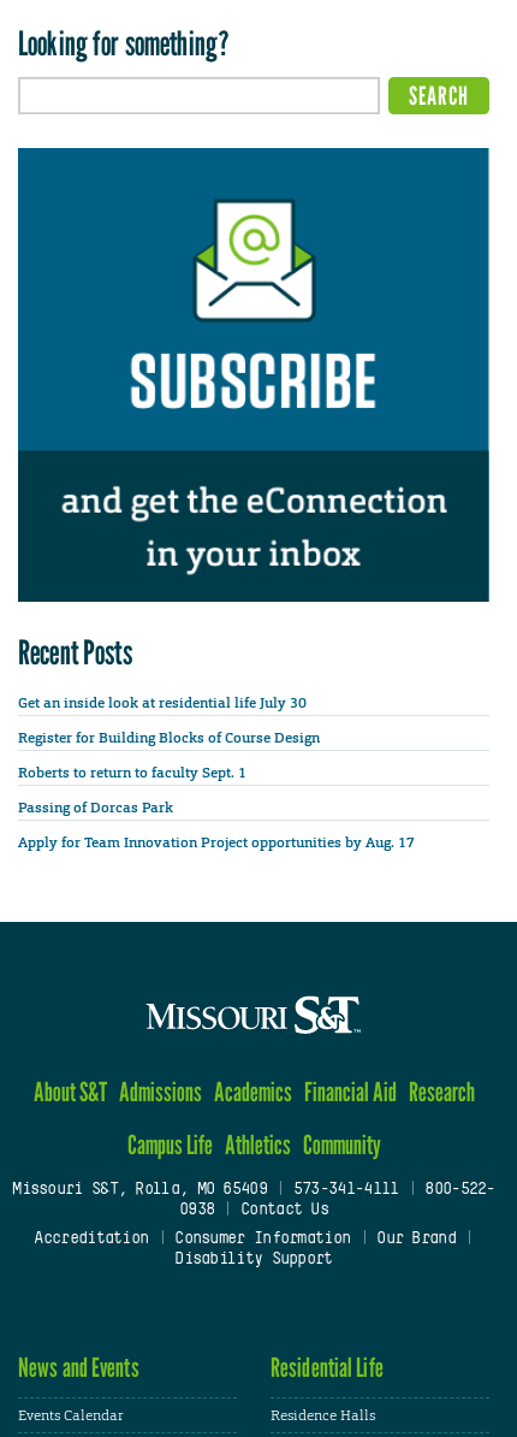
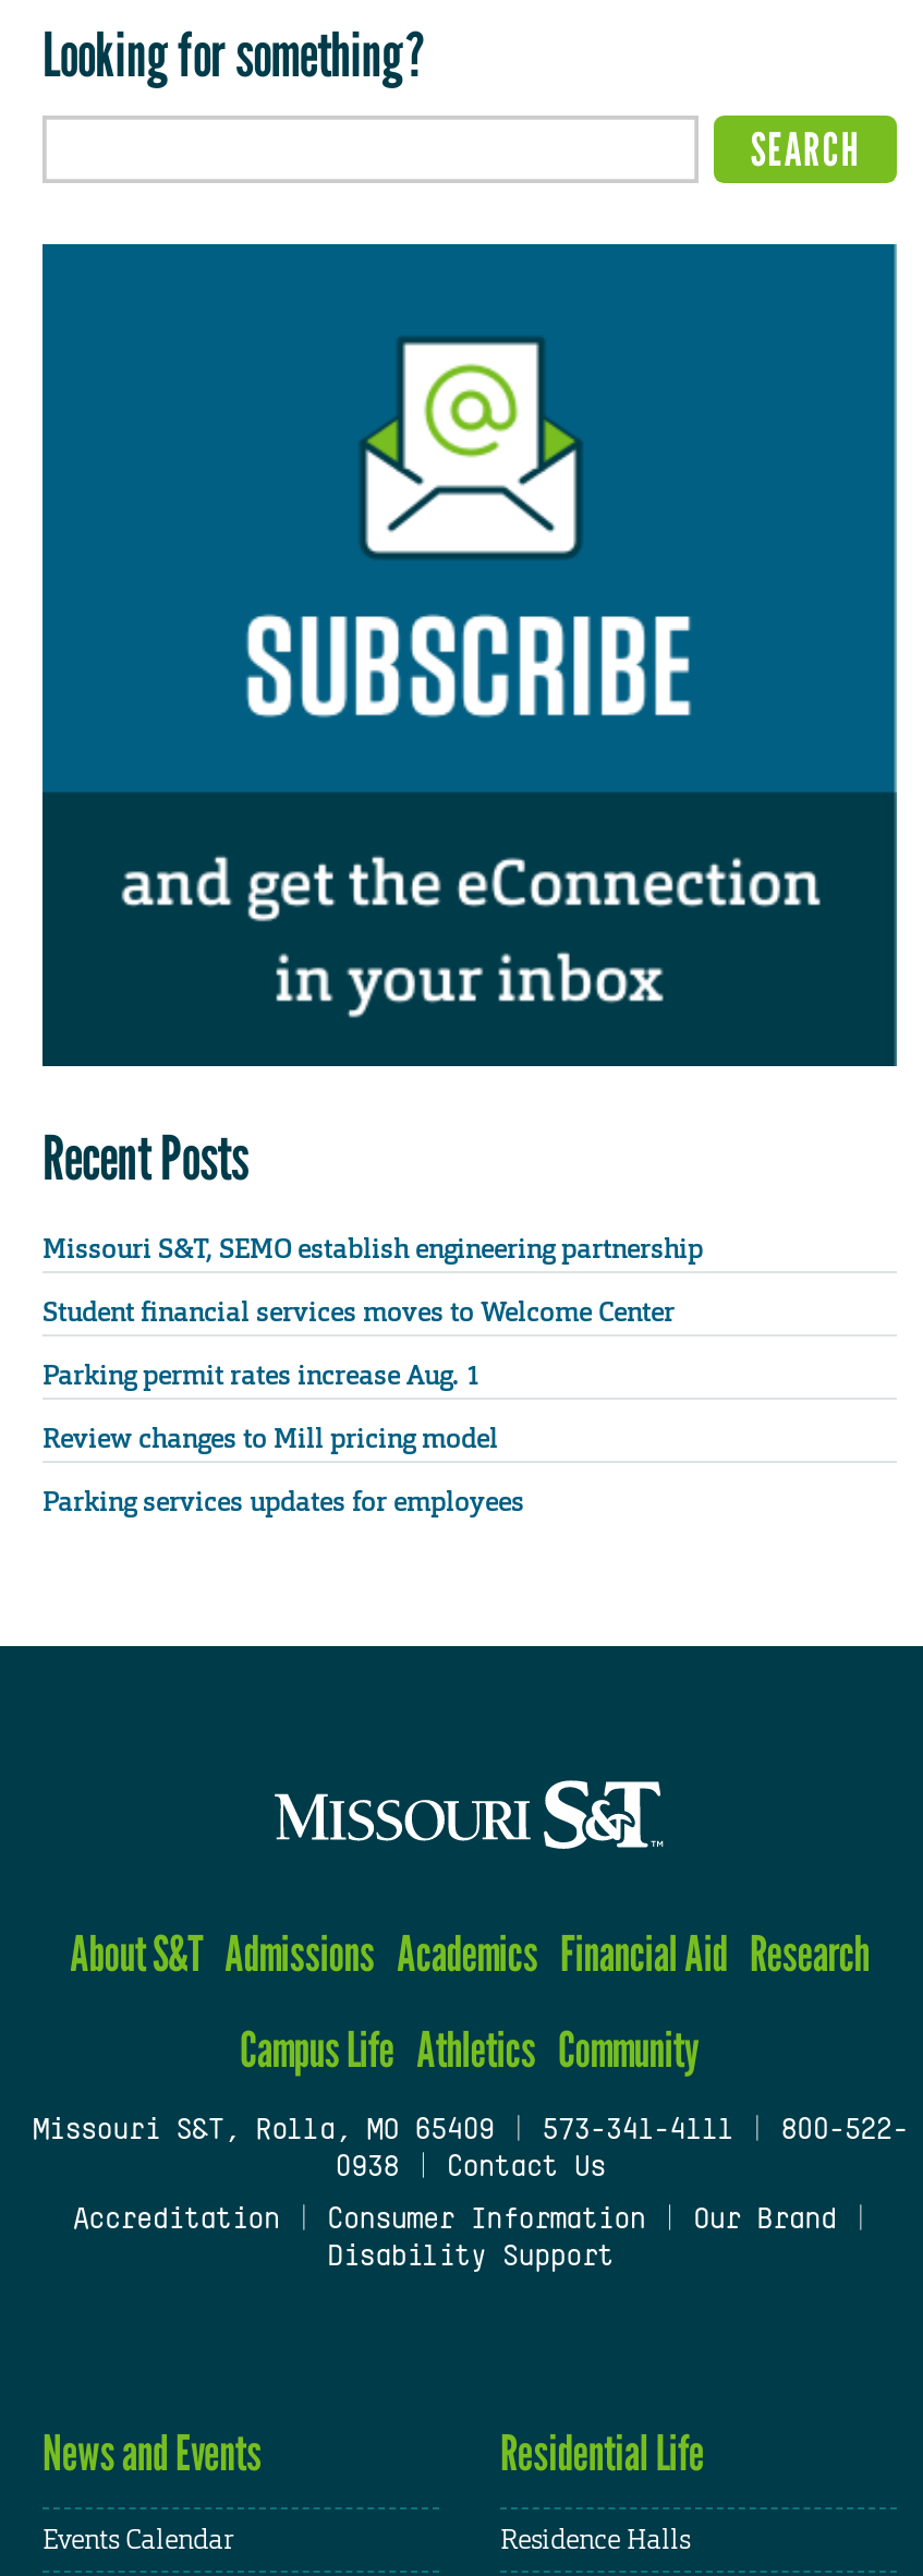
- Get an inside look at residential life July 30
+ Missouri S&T, SEMO establish engineering partnership

- Register for Building Blocks of Course Design
+ Student financial services moves to Welcome Center

- Roberts to return to faculty Sept. 1
+ Parking permit rates increase Aug. 1

- Passing of Dorcas Park
+ Review changes to Mill pricing model

- Apply for Team Innovation Project opportunities by Aug. 17
+ Parking services updates for employees
